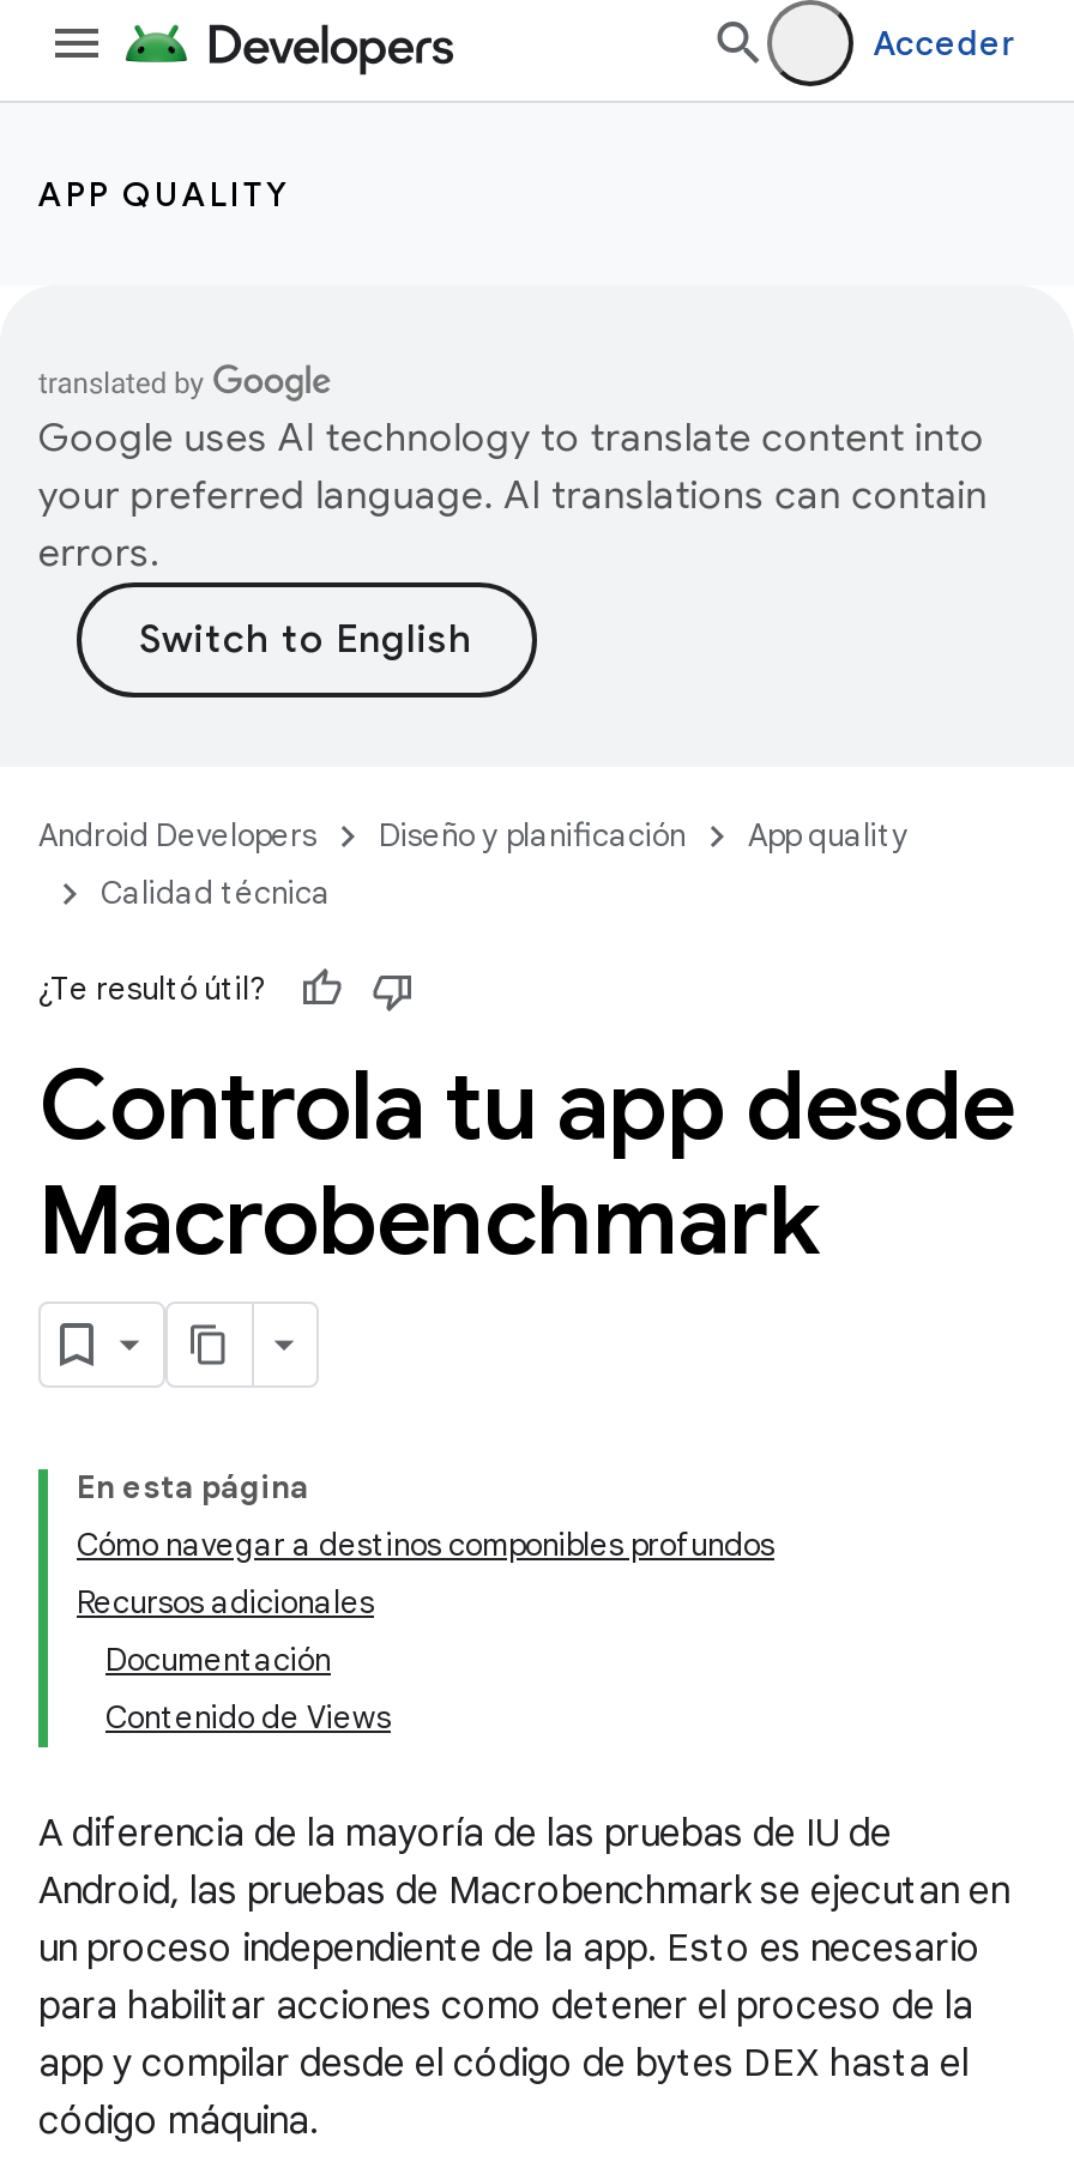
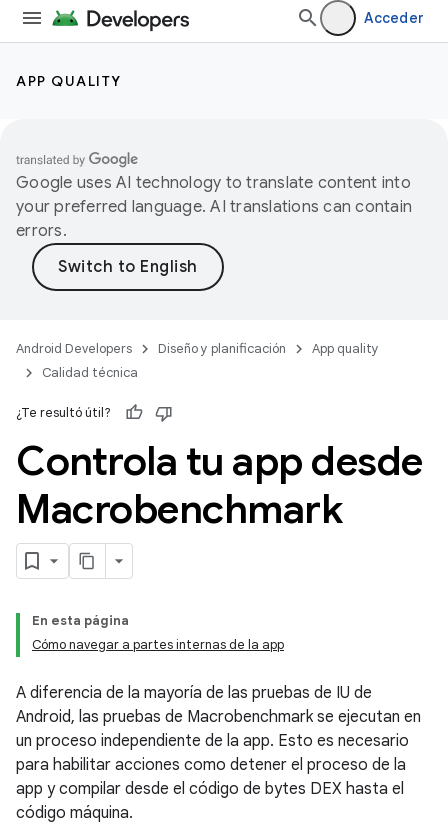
- Cómo navegar a destinos componibles profundos
- Recursos adicionales
- Documentación
- Contenido de Views
+ Cómo navegar a partes internas de la app
